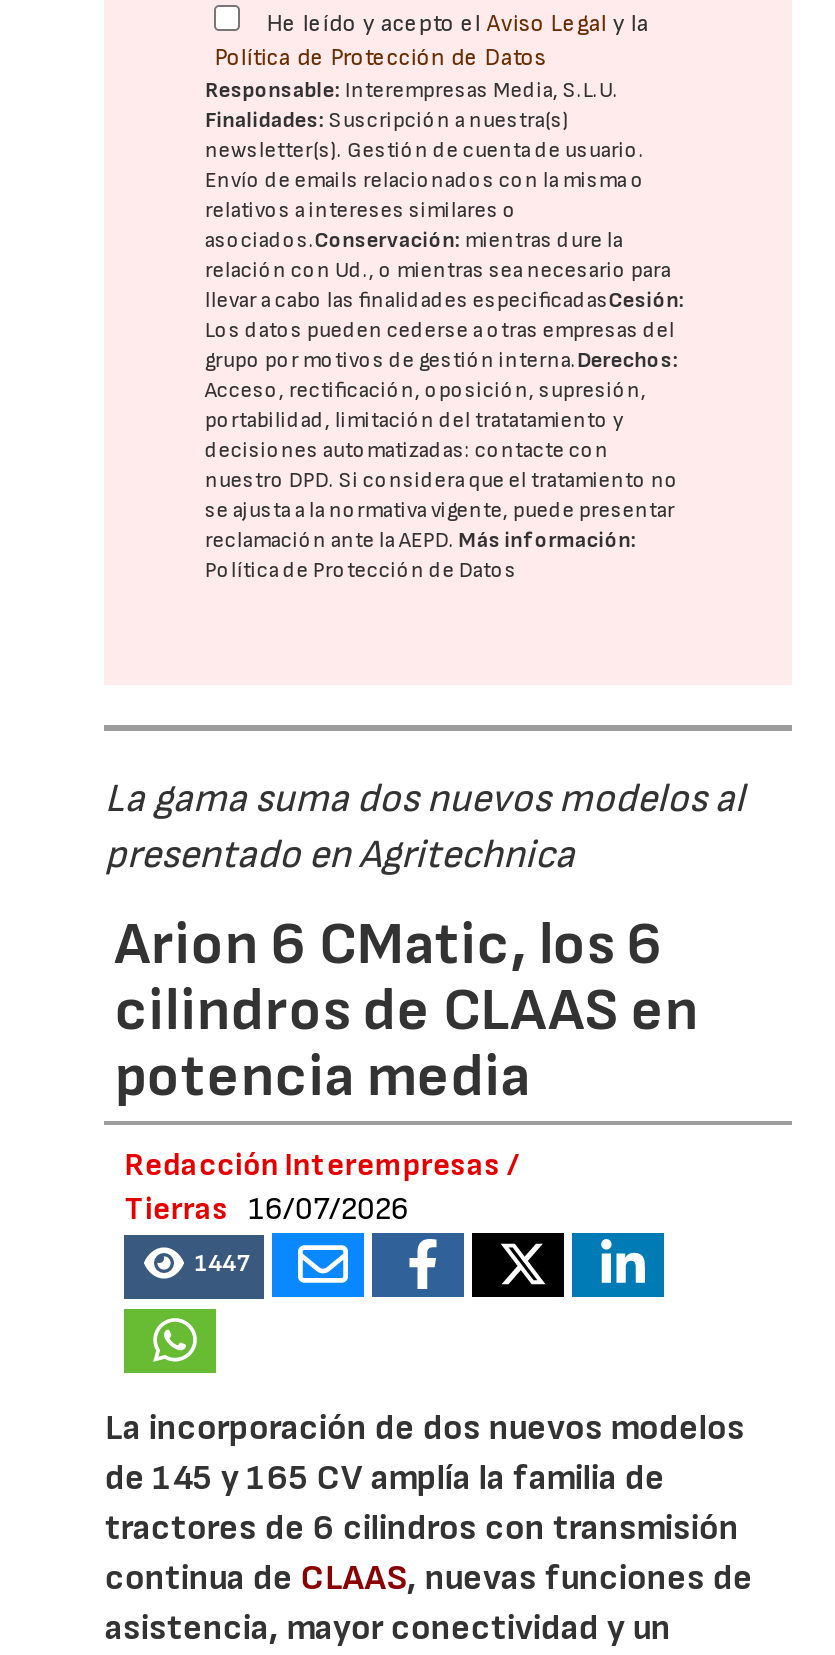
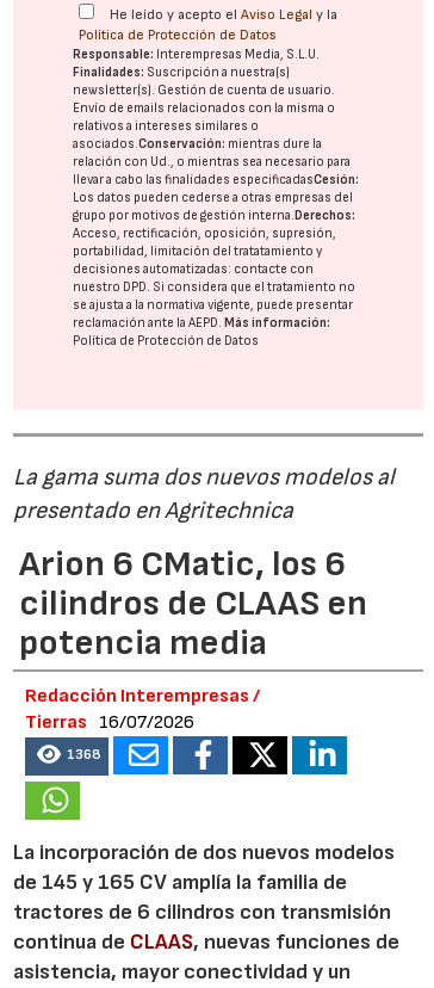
- 1447
+ 1368
